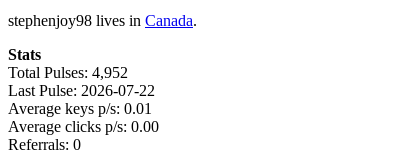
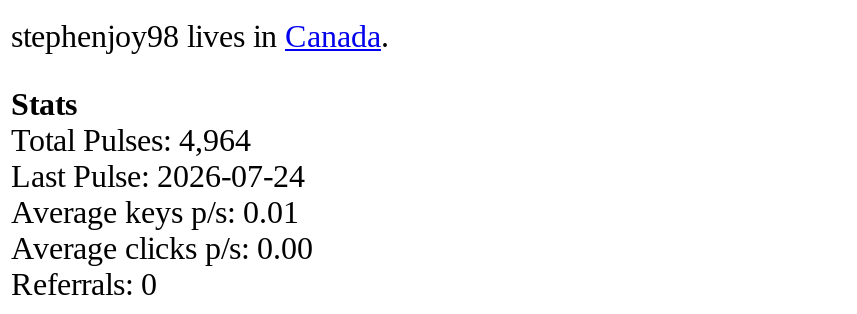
- Total Pulses: 4,952
+ Total Pulses: 4,964

- Last Pulse: 2026-07-22
+ Last Pulse: 2026-07-24
